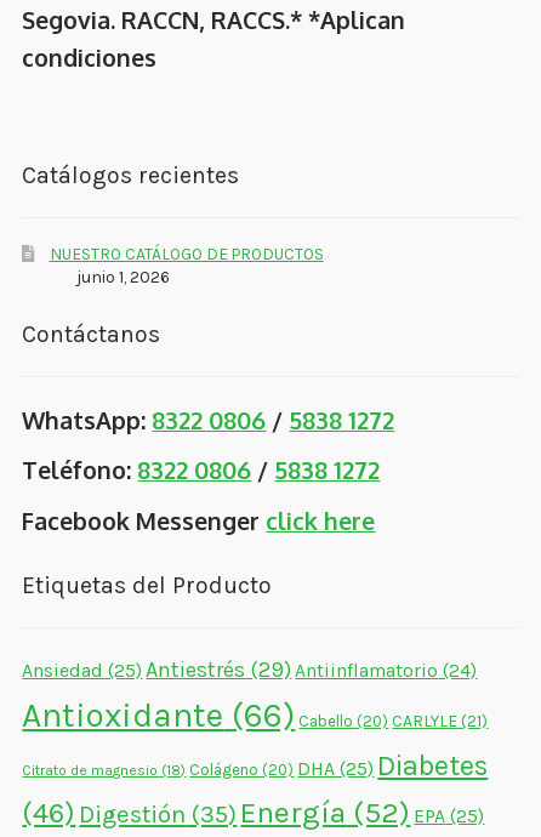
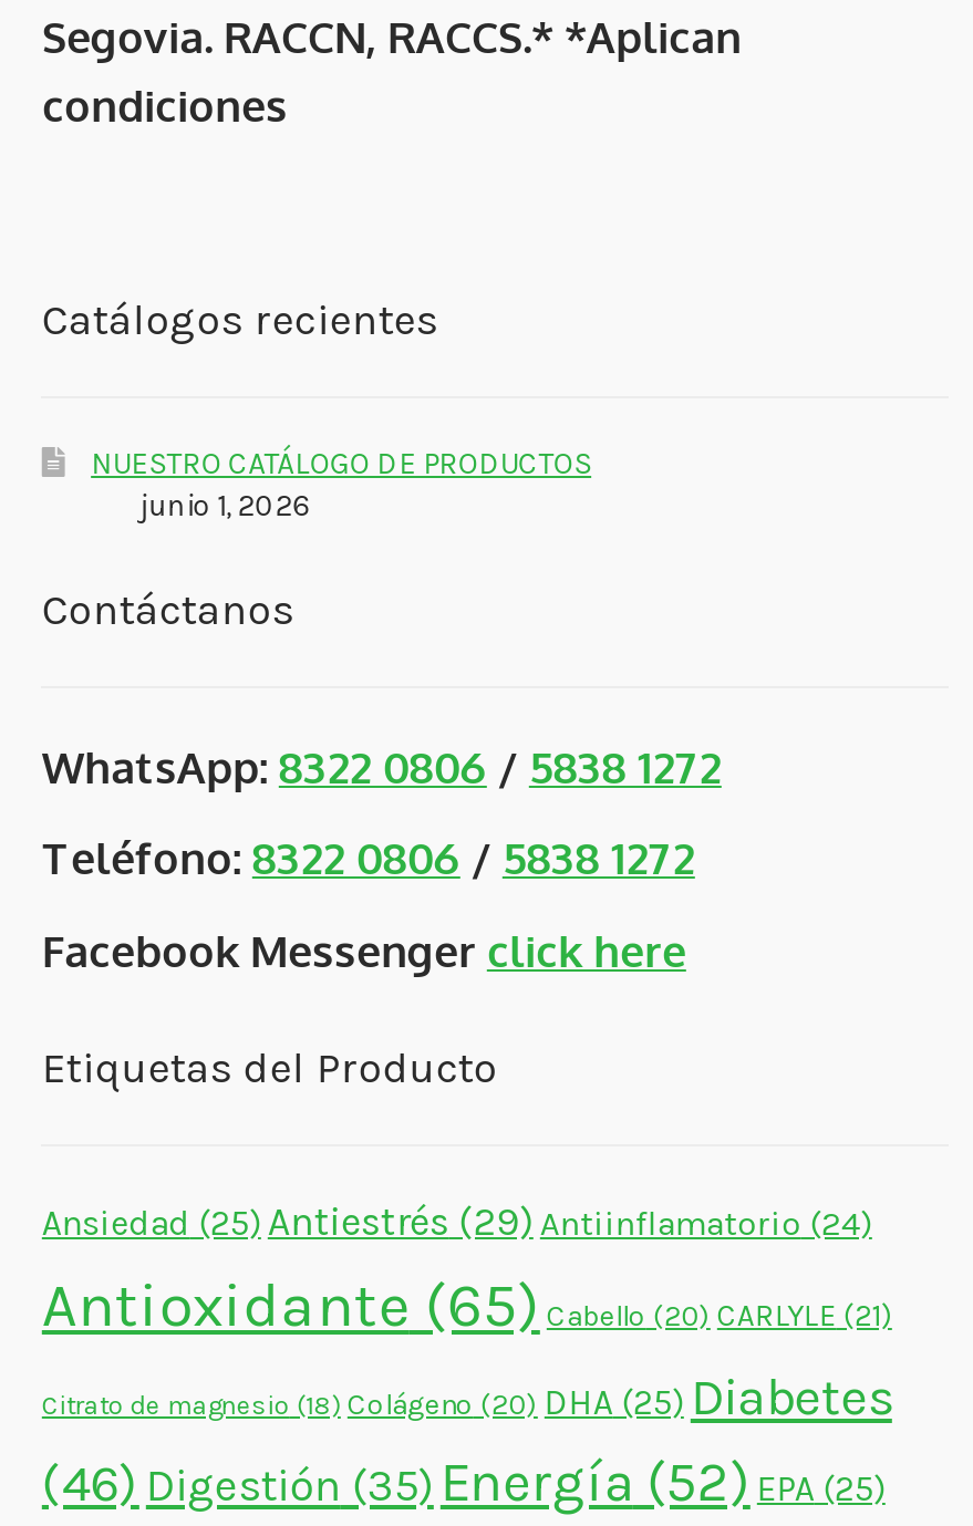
- Antioxidante (66) Cabello(20) CARLYLE (21)
+ Antioxidante (65) Cabello(20) CARLYLE (21)
